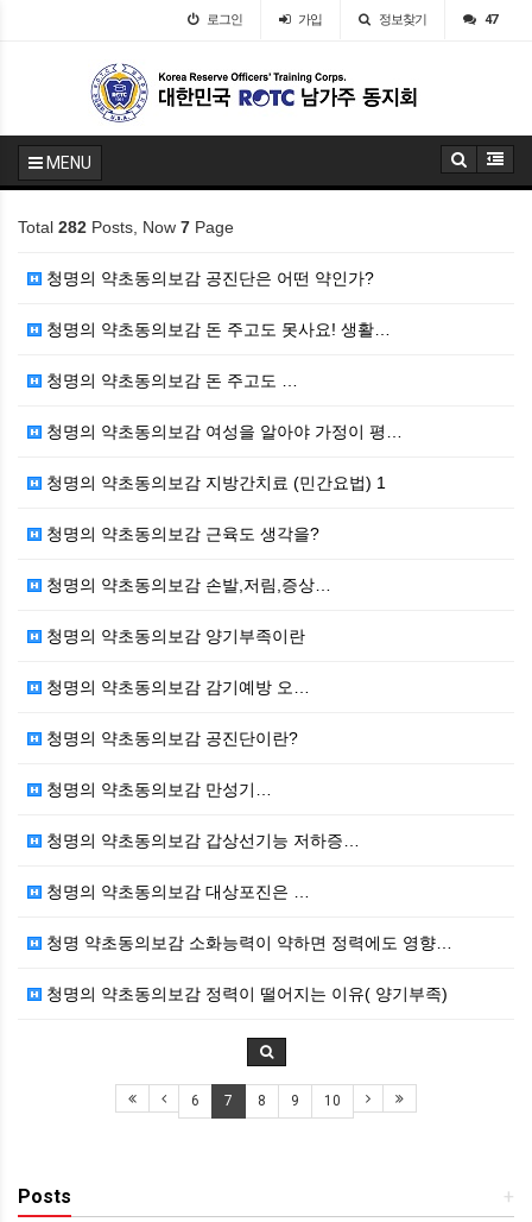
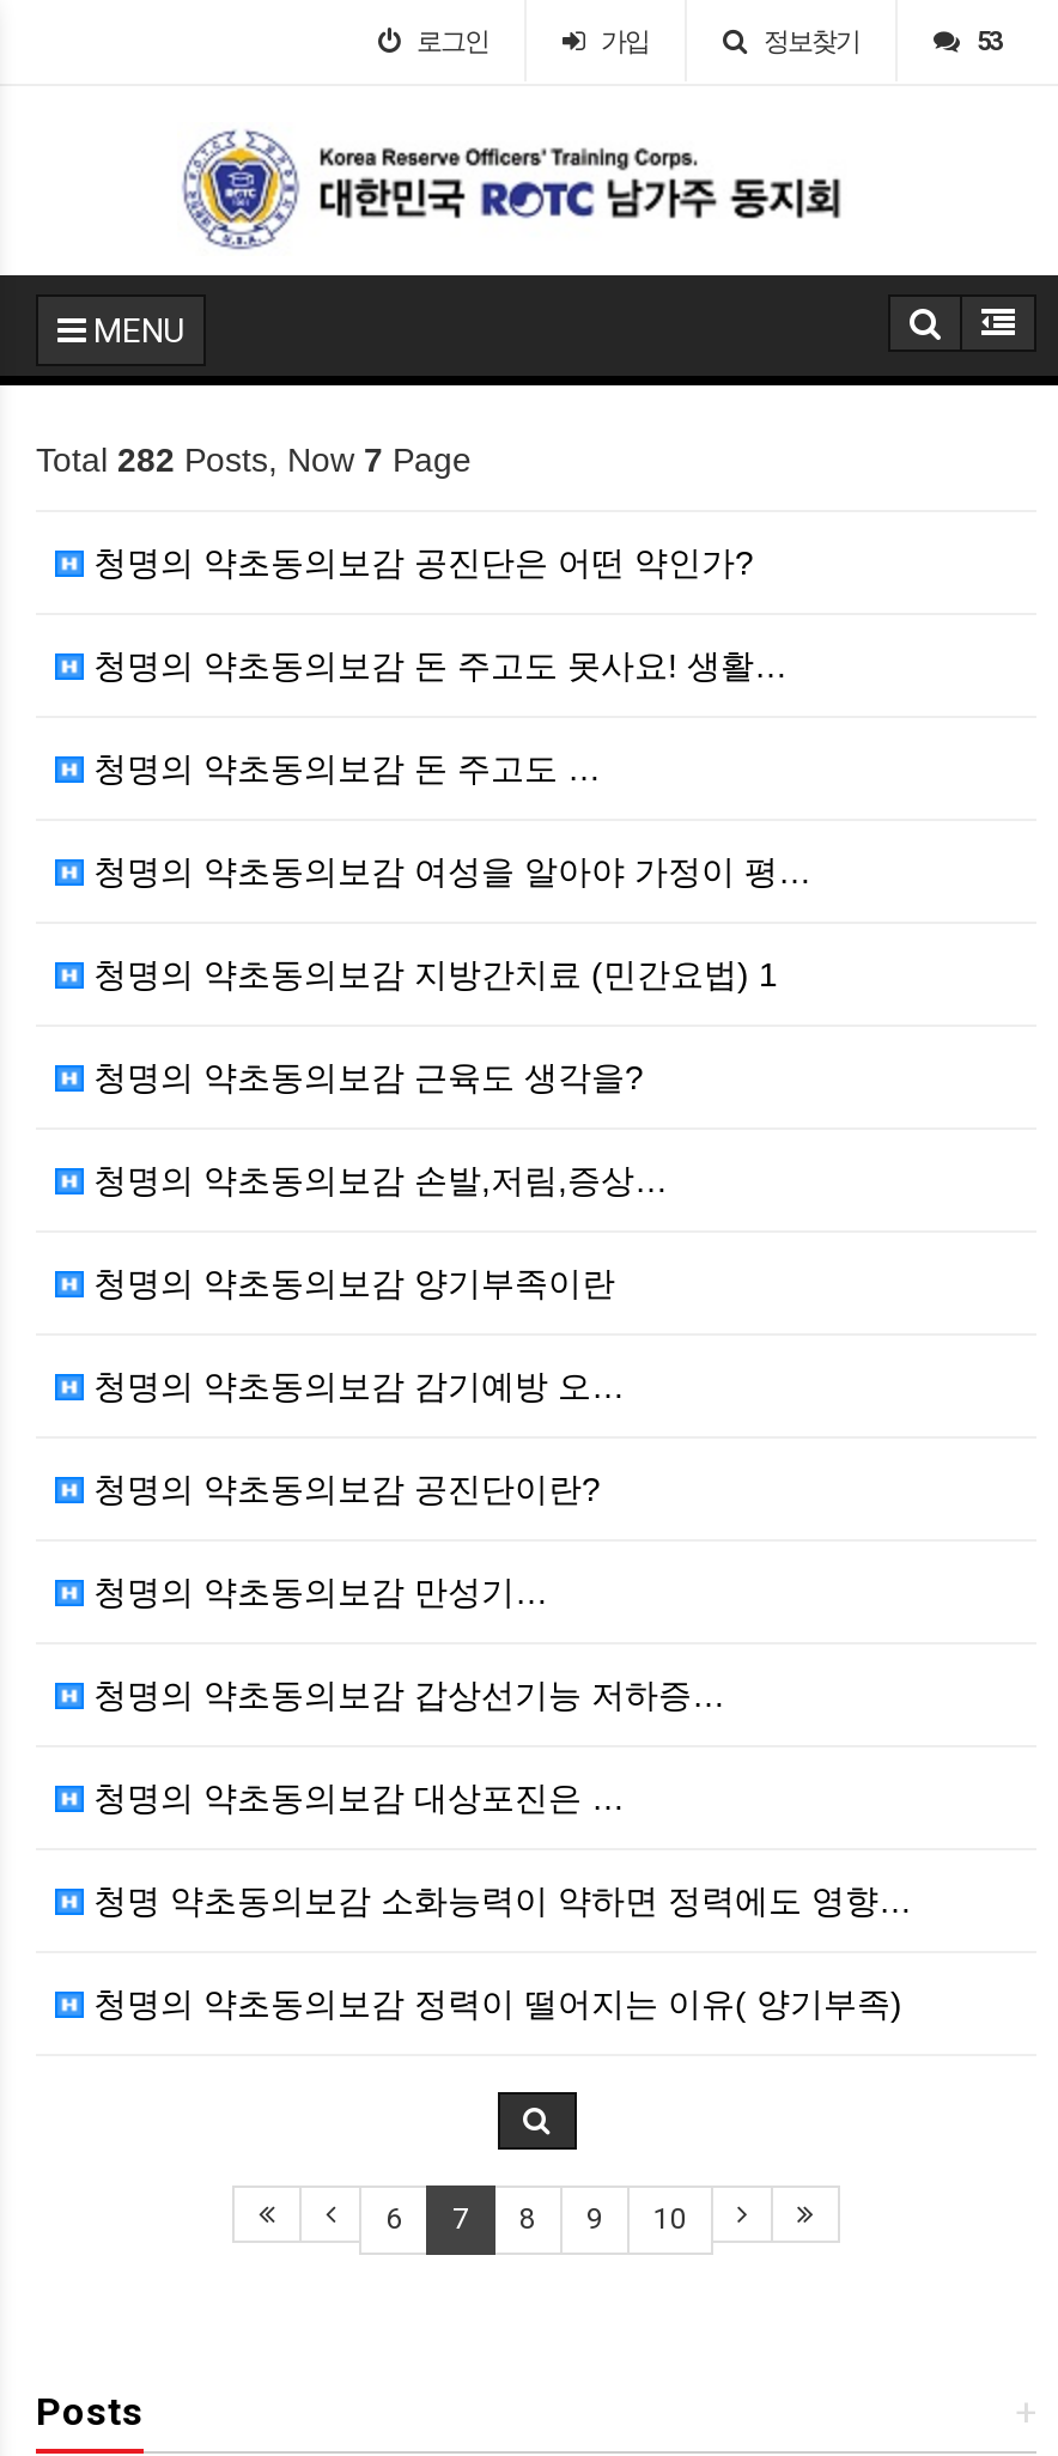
- 47
+ 53
